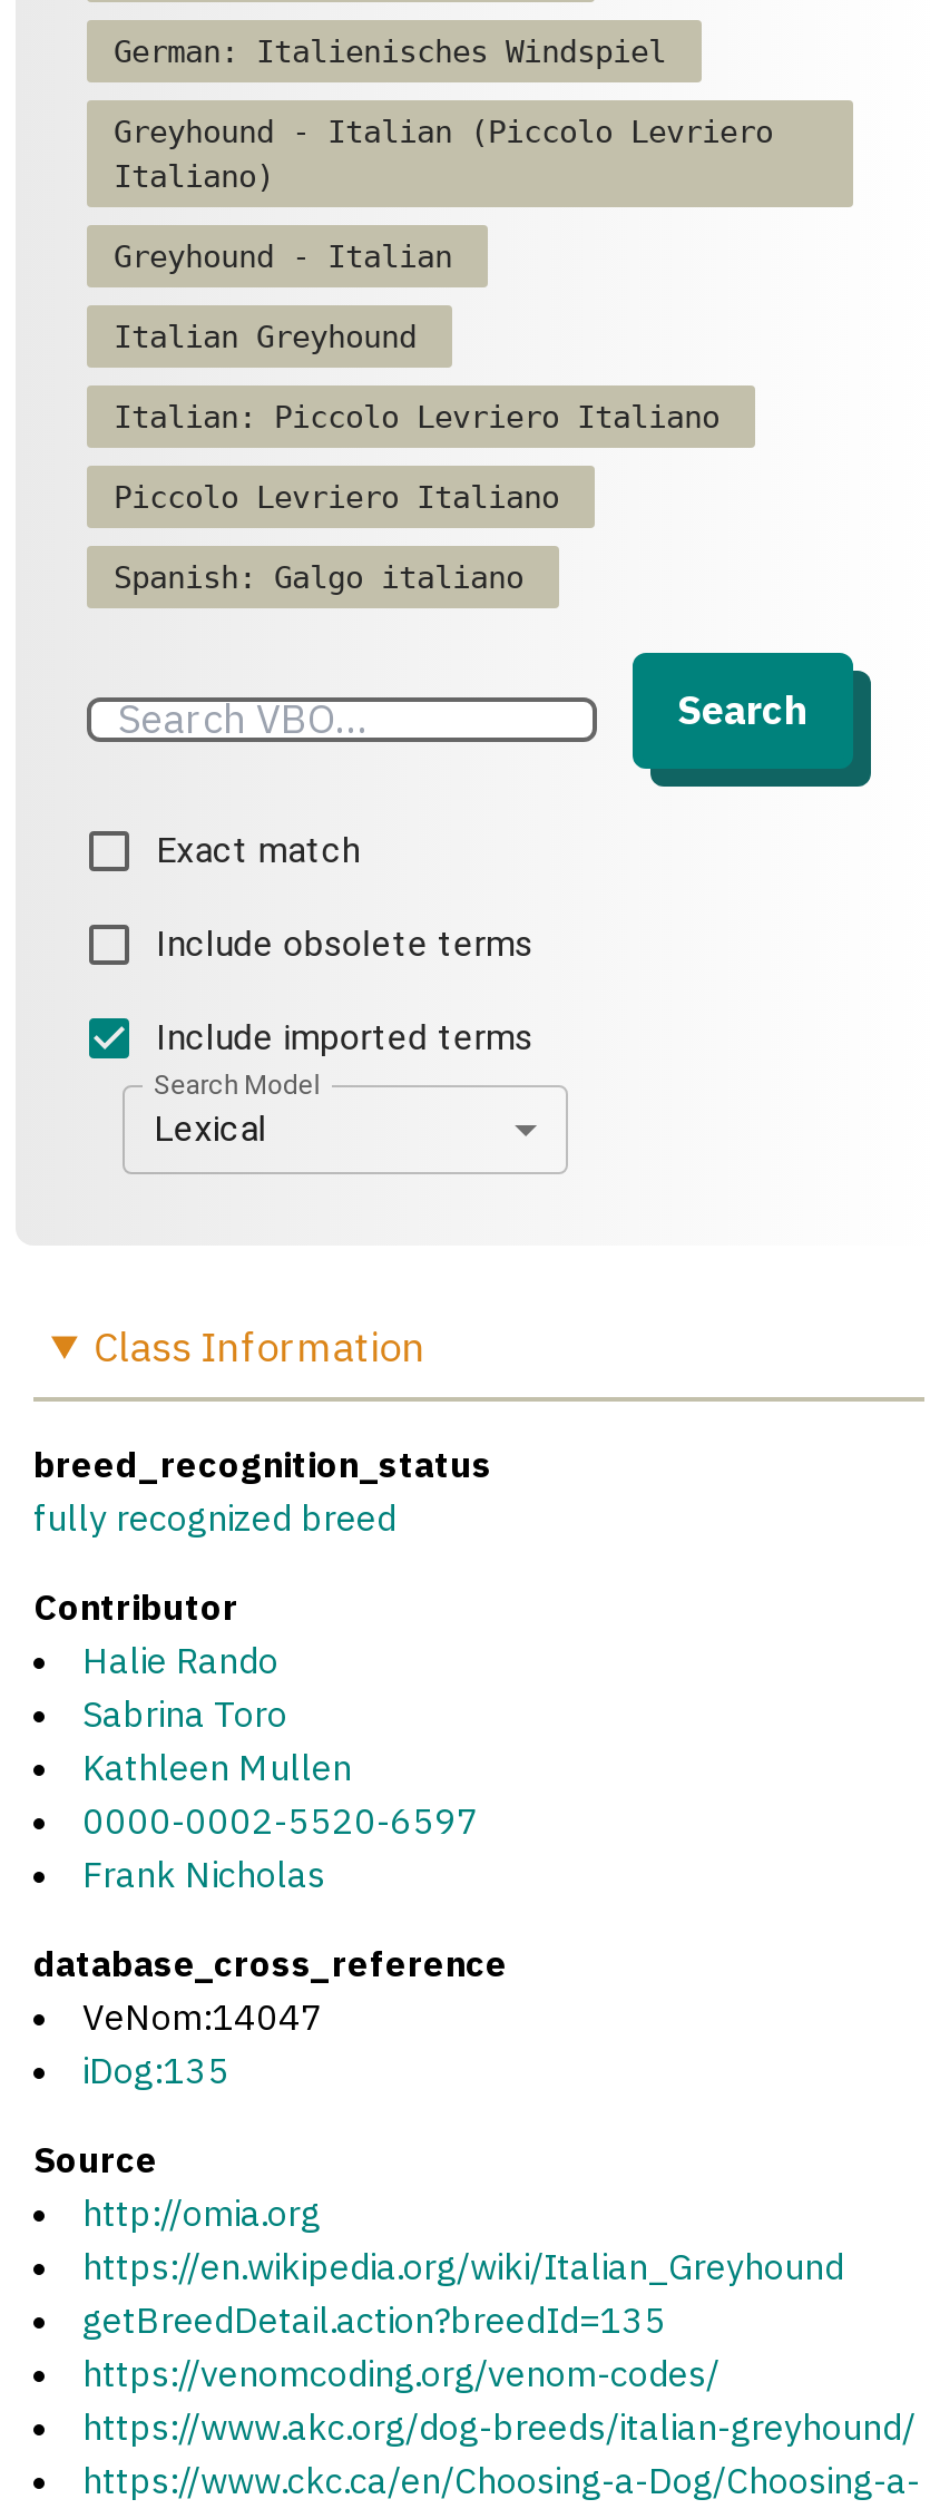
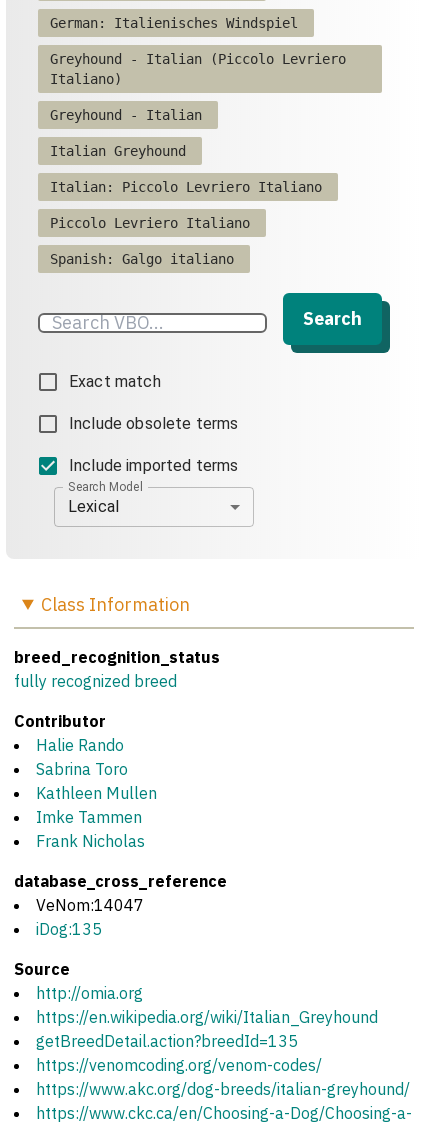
- 0000-0002-5520-6597
+ Imke Tammen
